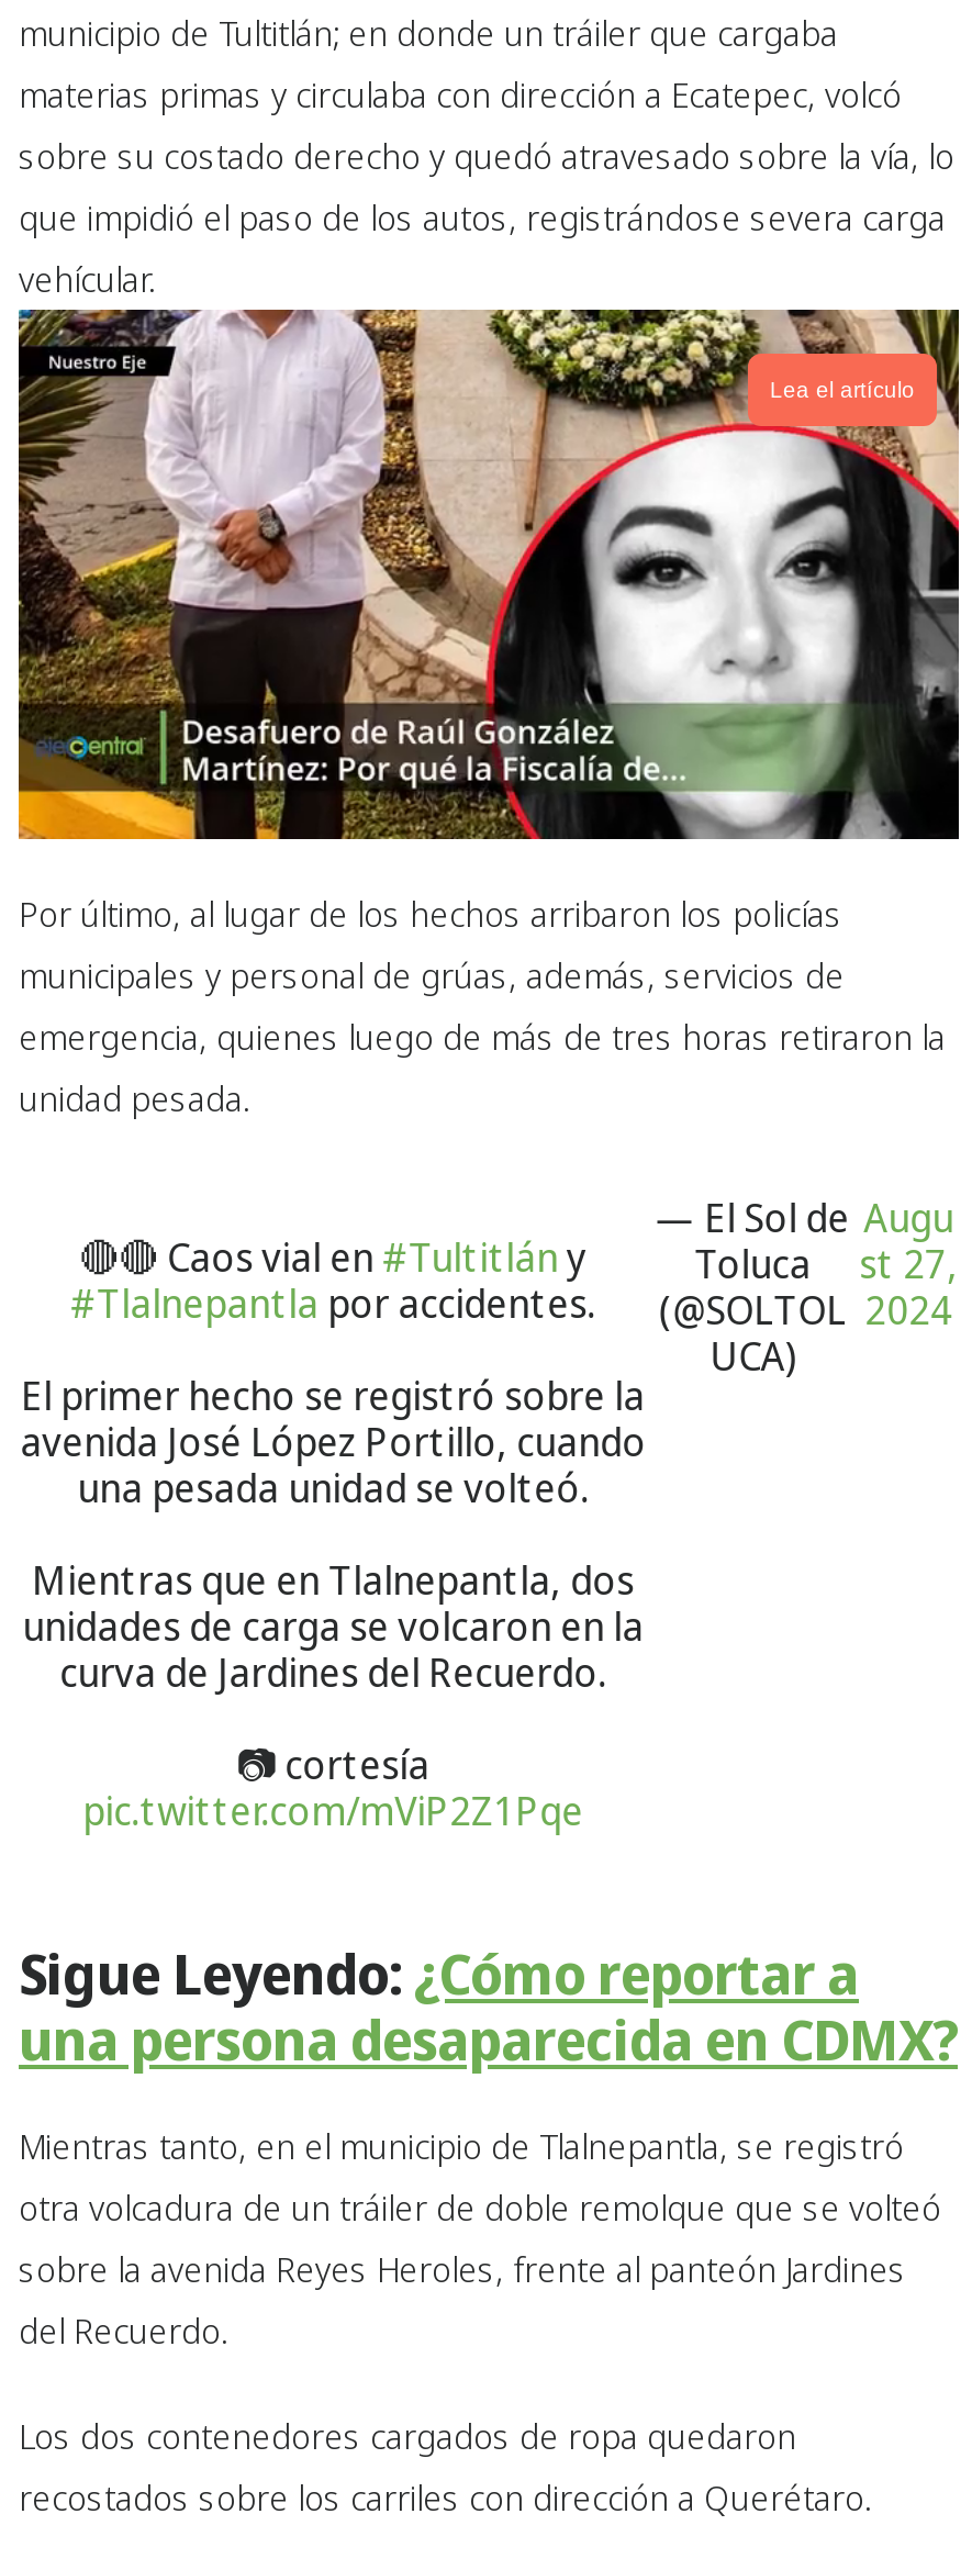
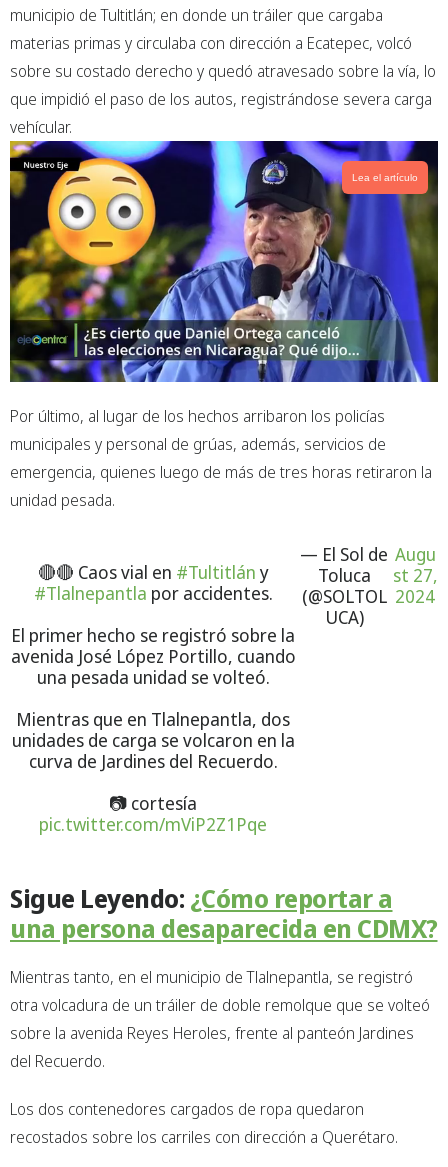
- [image]
+ [image]
